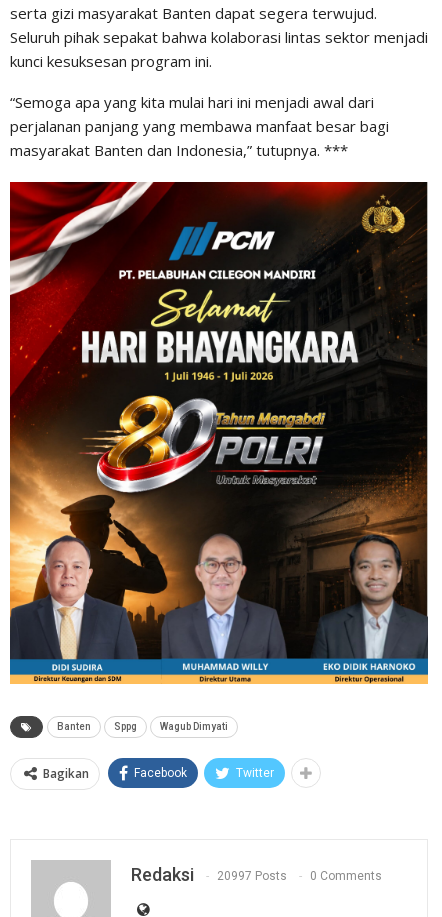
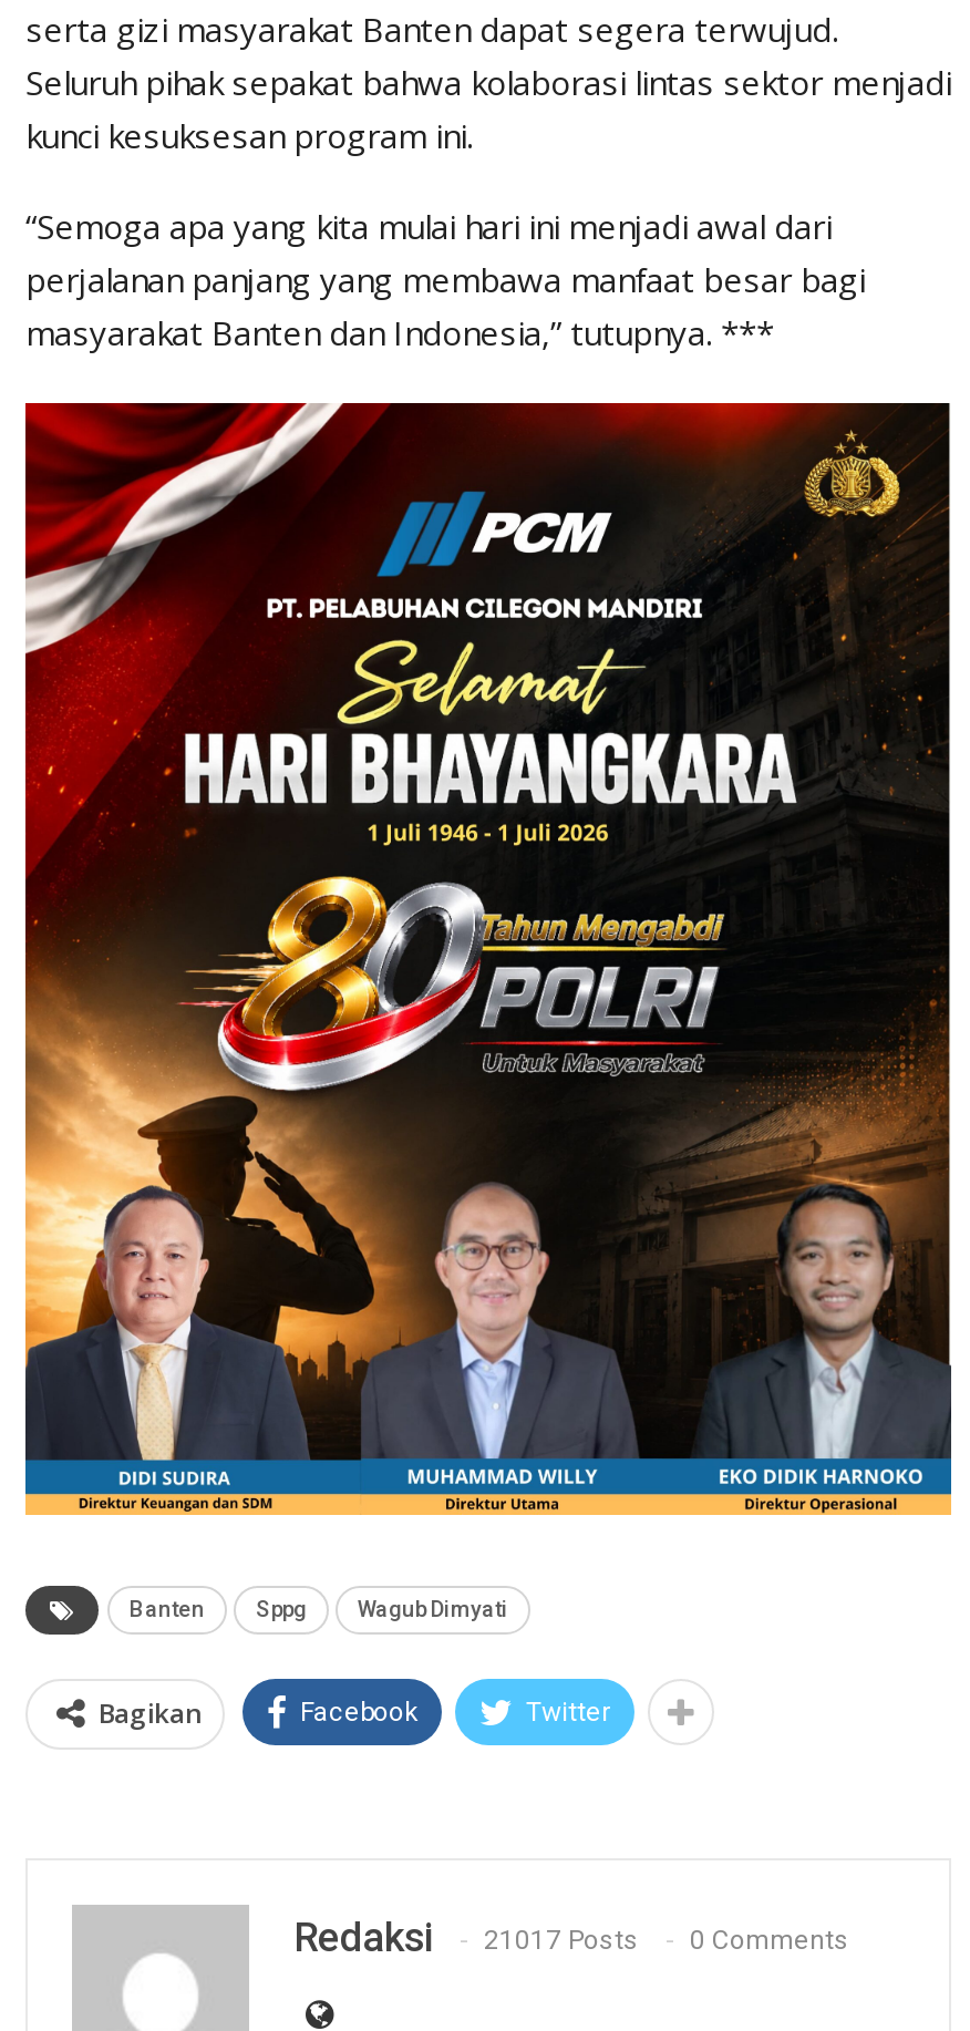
- Redaksi 20997 Posts 0 Comments
+ Redaksi 21017 Posts 0 Comments
